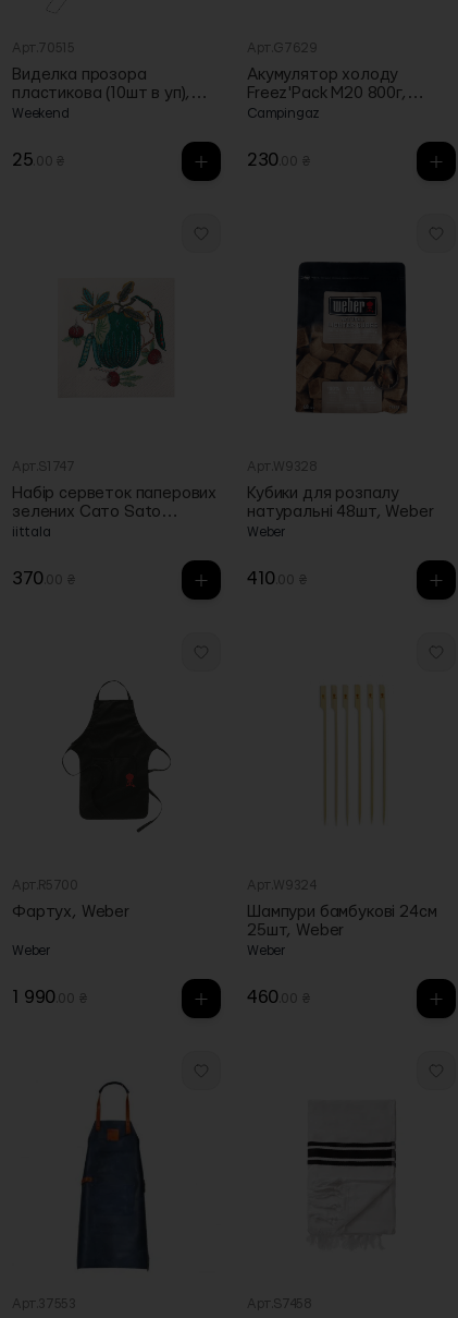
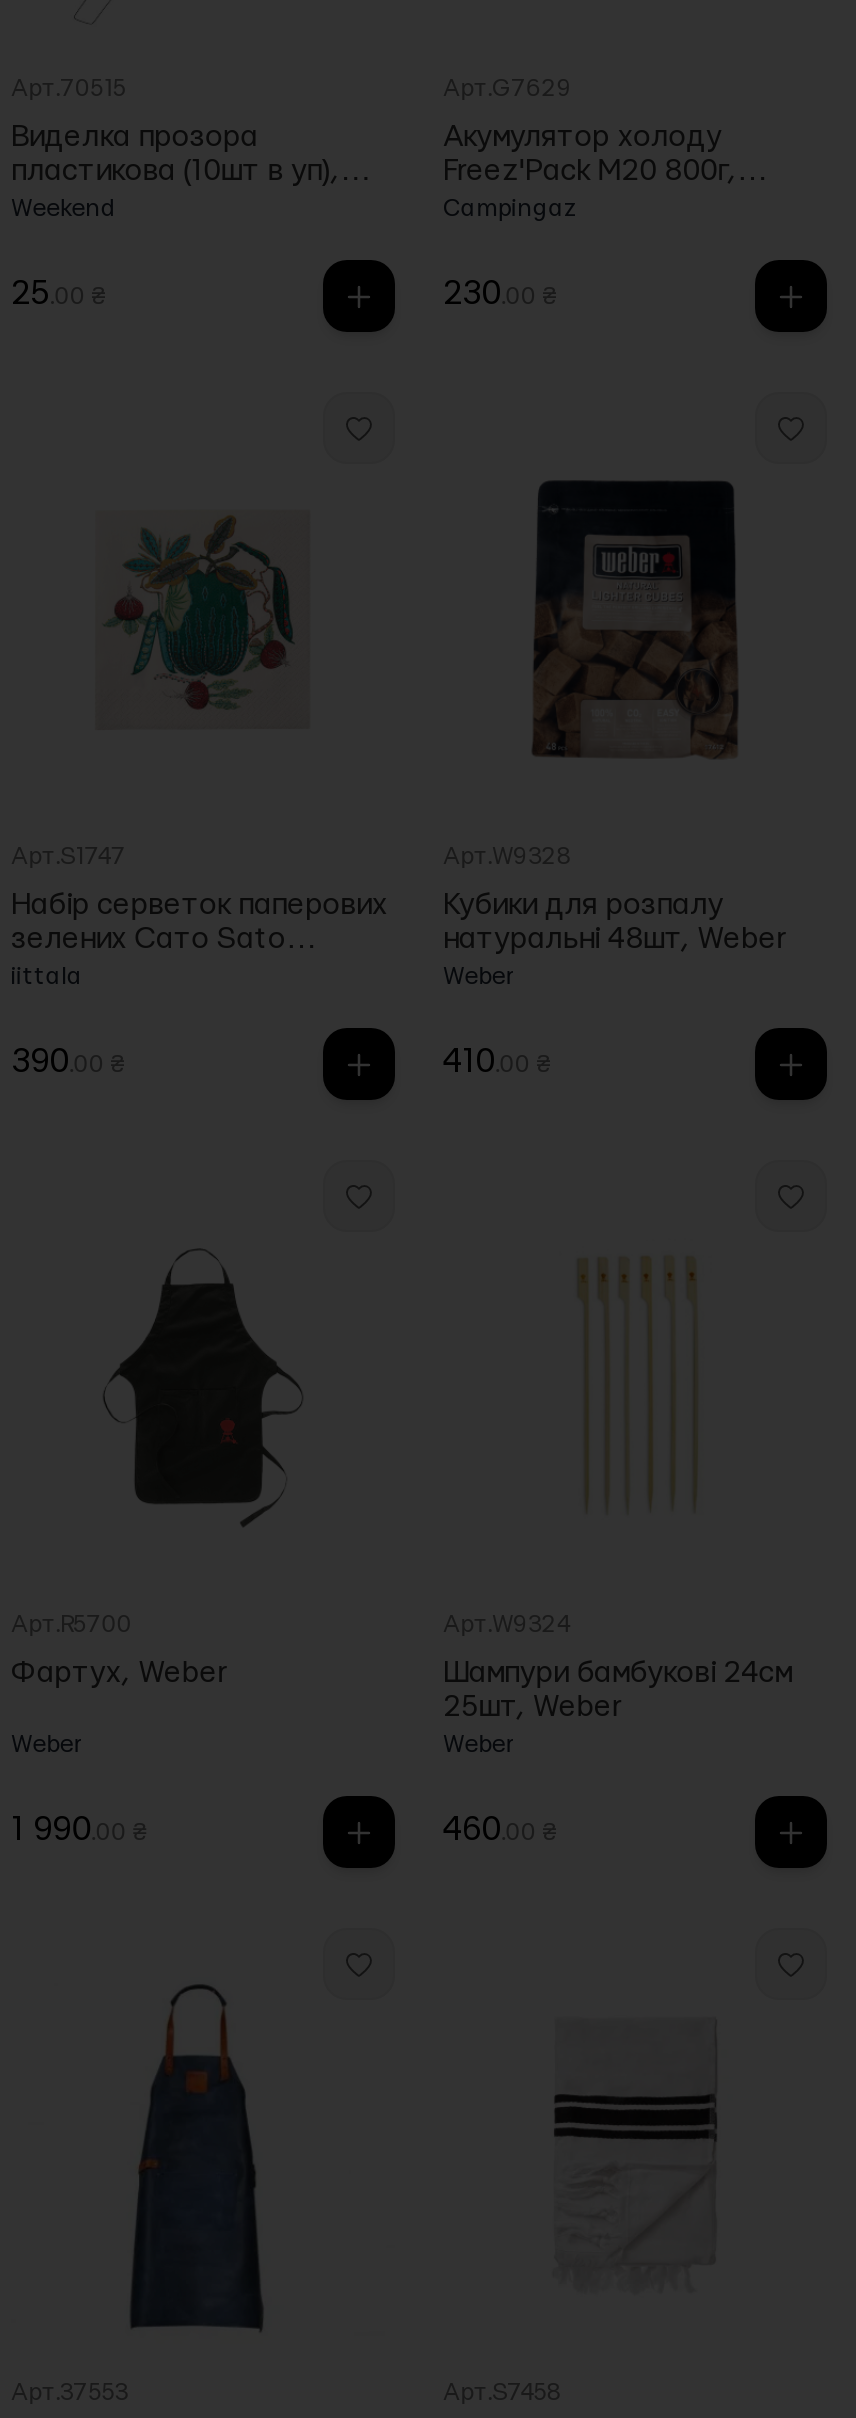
- 370.00 ₴
+ 390.00 ₴
